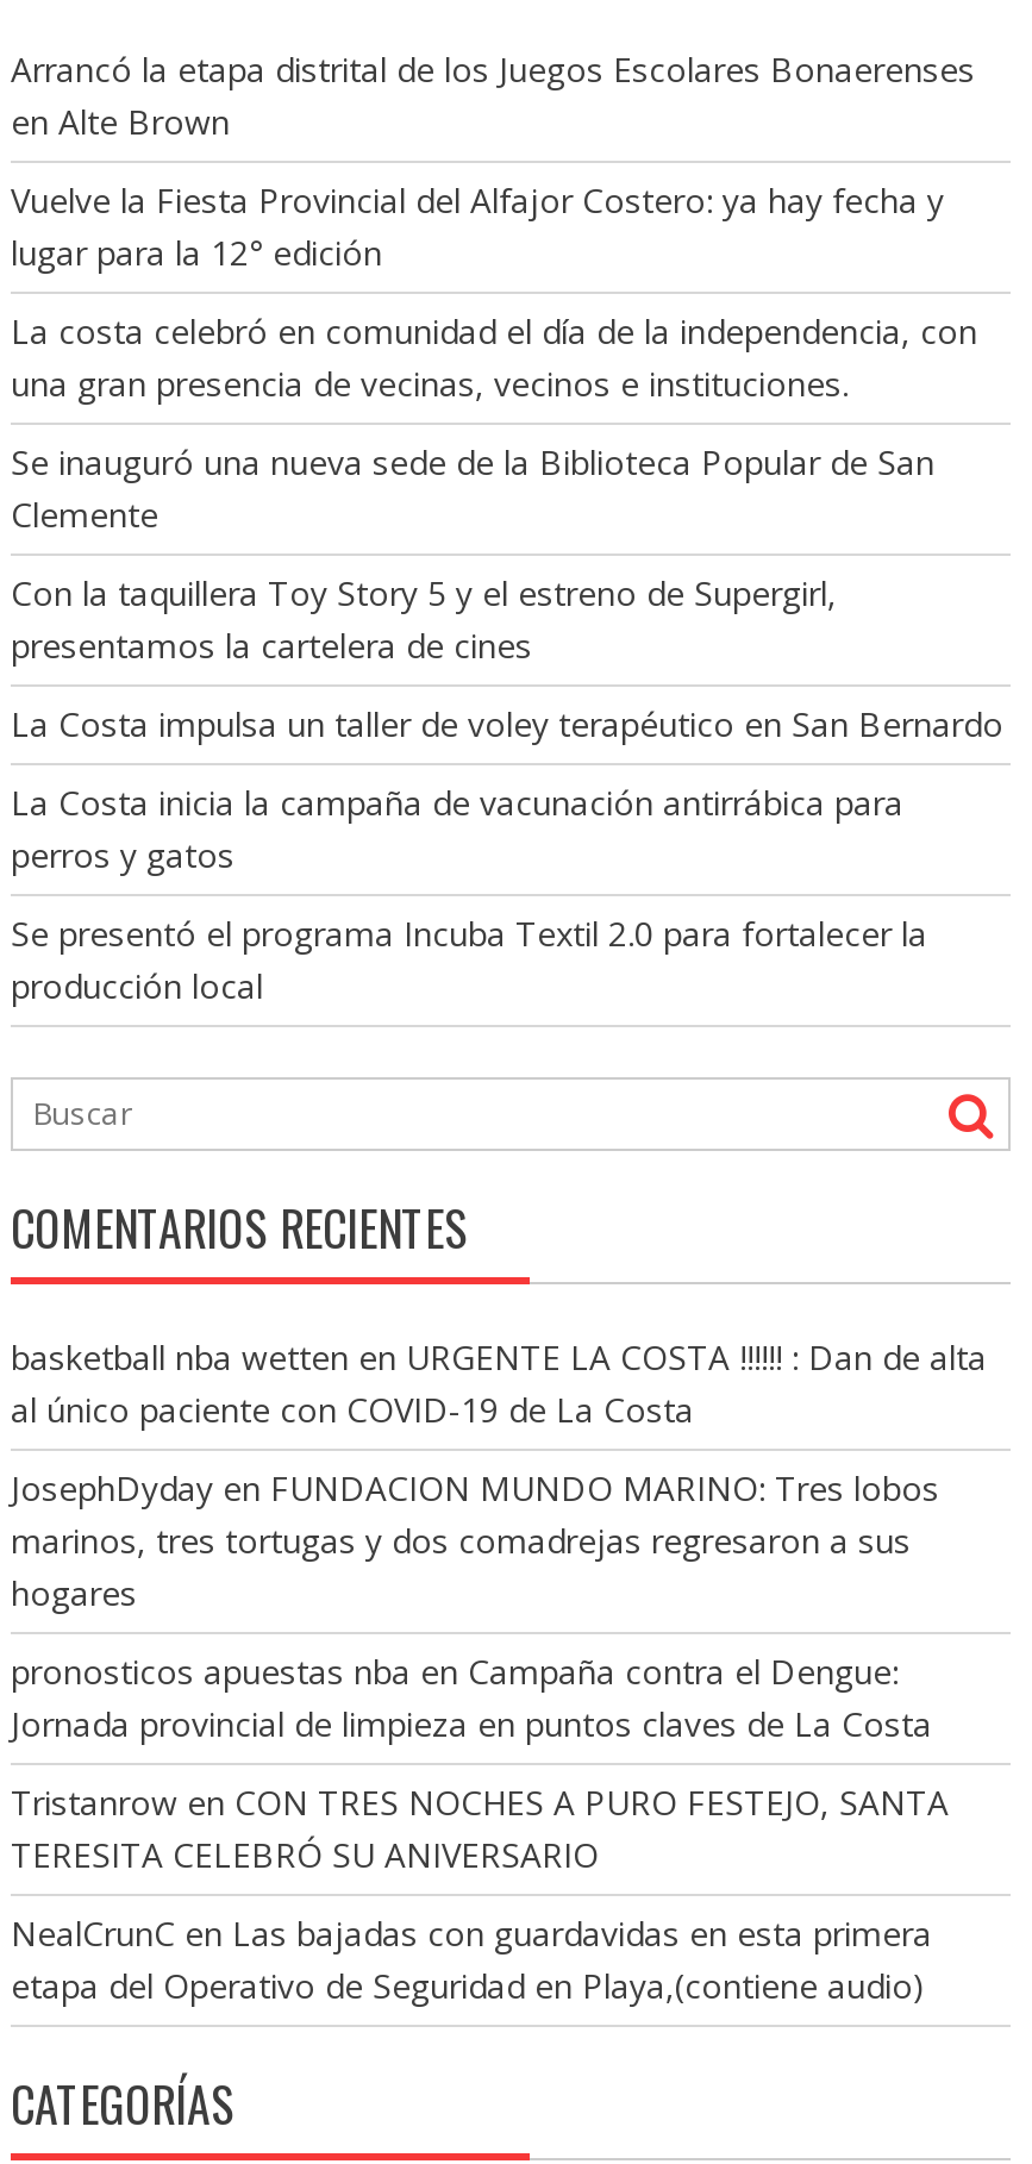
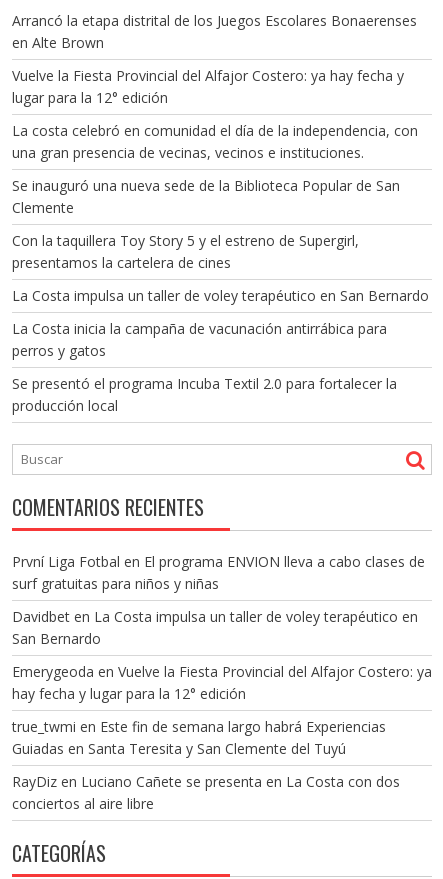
- basketball nba wetten en URGENTE LA COSTA !!!!!! : Dan de alta
- al único paciente con COVID-19 de La Costa
+ První Liga Fotbal en El programa ENVION lleva a cabo clases de
+ surf gratuitas para niños y niñas

- JosephDyday en FUNDACION MUNDO MARINO: Tres lobos
- marinos, tres tortugas y dos comadrejas regresaron a sus
- hogares
+ Davidbet en La Costa impulsa un taller de voley terapéutico en
+ San Bernardo

- pronosticos apuestas nba en Campaña contra el Dengue:
- Jornada provincial de limpieza en puntos claves de La Costa
+ Emerygeoda en Vuelve la Fiesta Provincial del Alfajor Costero: ya
+ hay fecha y lugar para la 12° edición

- Tristanrow en CON TRES NOCHES A PURO FESTEJO, SANTA
- TERESITA CELEBRÓ SU ANIVERSARIO
+ true_twmi en Este fin de semana largo habrá Experiencias
+ Guiadas en Santa Teresita y San Clemente del Tuyú

- NealCrunC en Las bajadas con guardavidas en esta primera
- etapa del Operativo de Seguridad en Playa,(contiene audio)
+ RayDiz en Luciano Cañete se presenta en La Costa con dos
+ conciertos al aire libre
